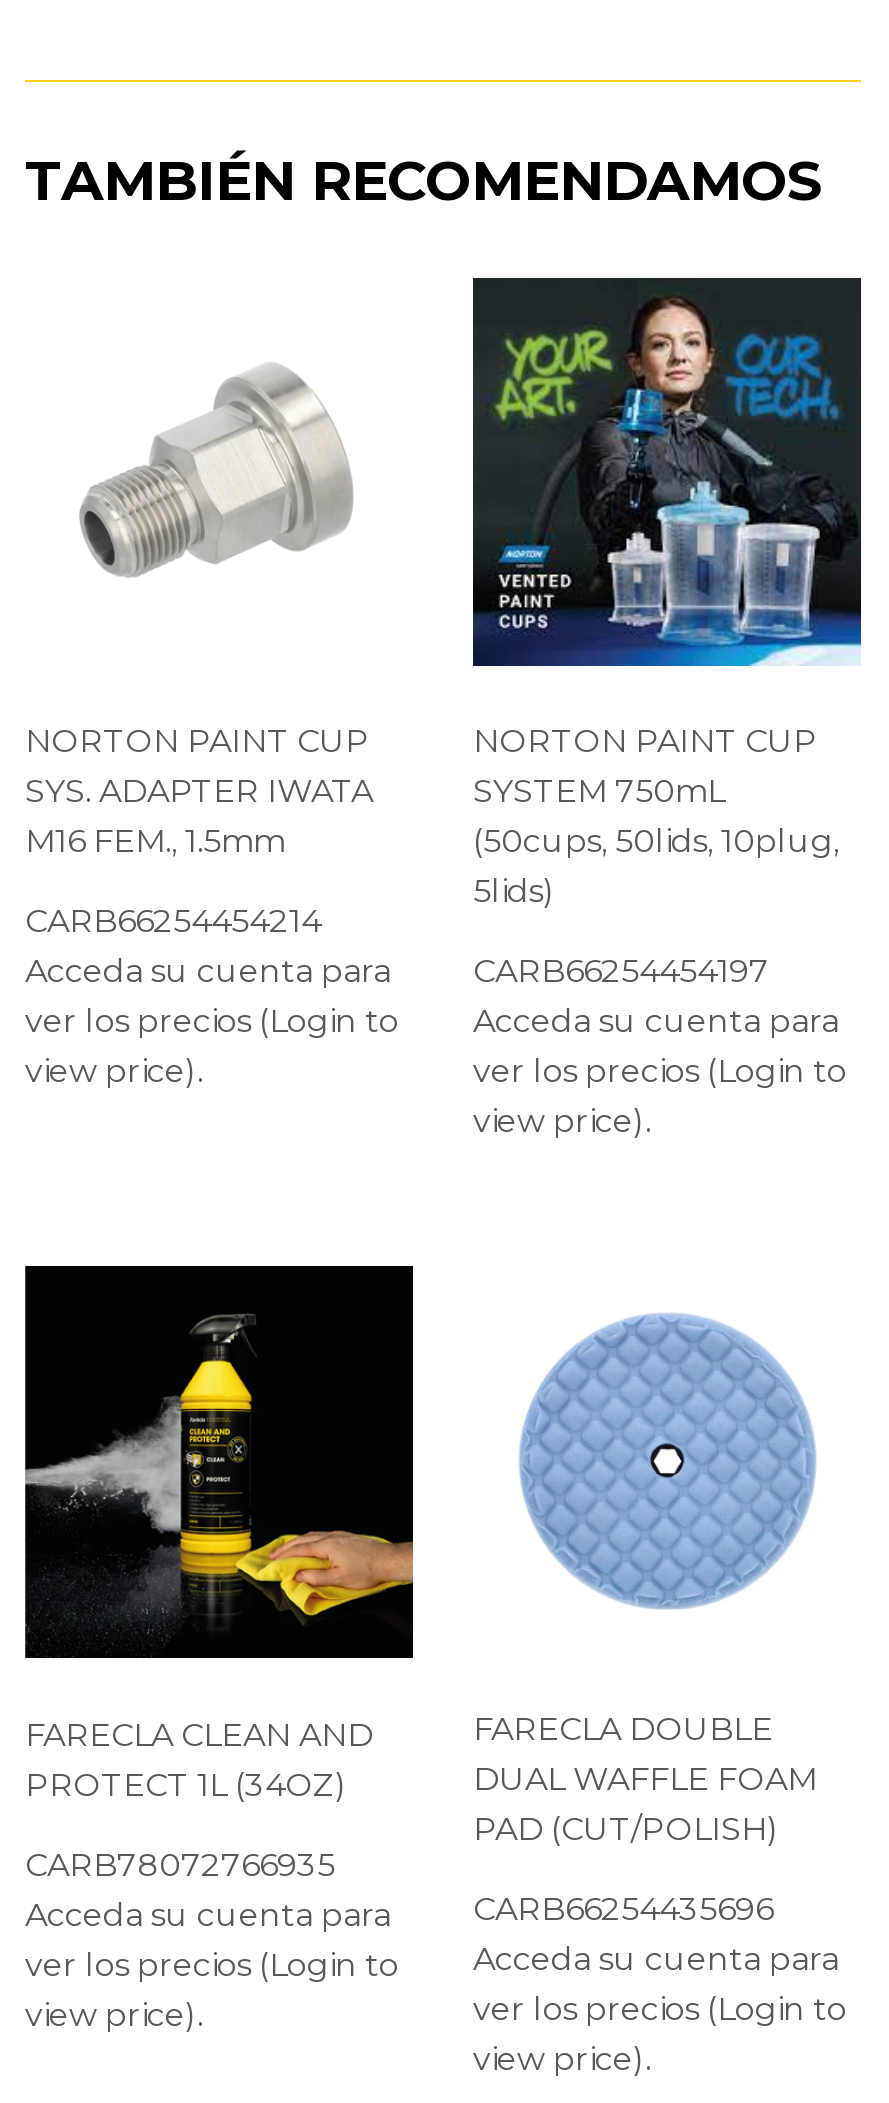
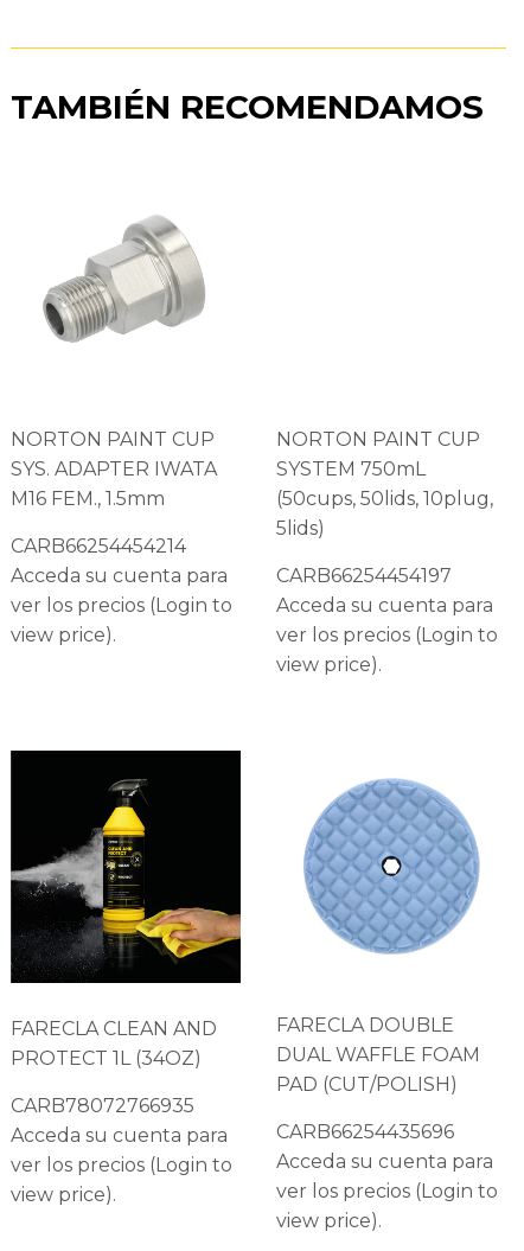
- [image]
